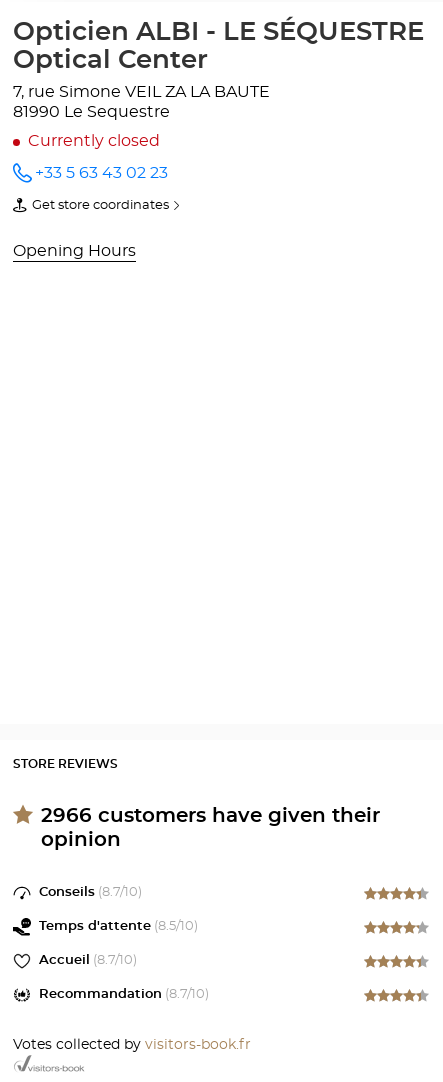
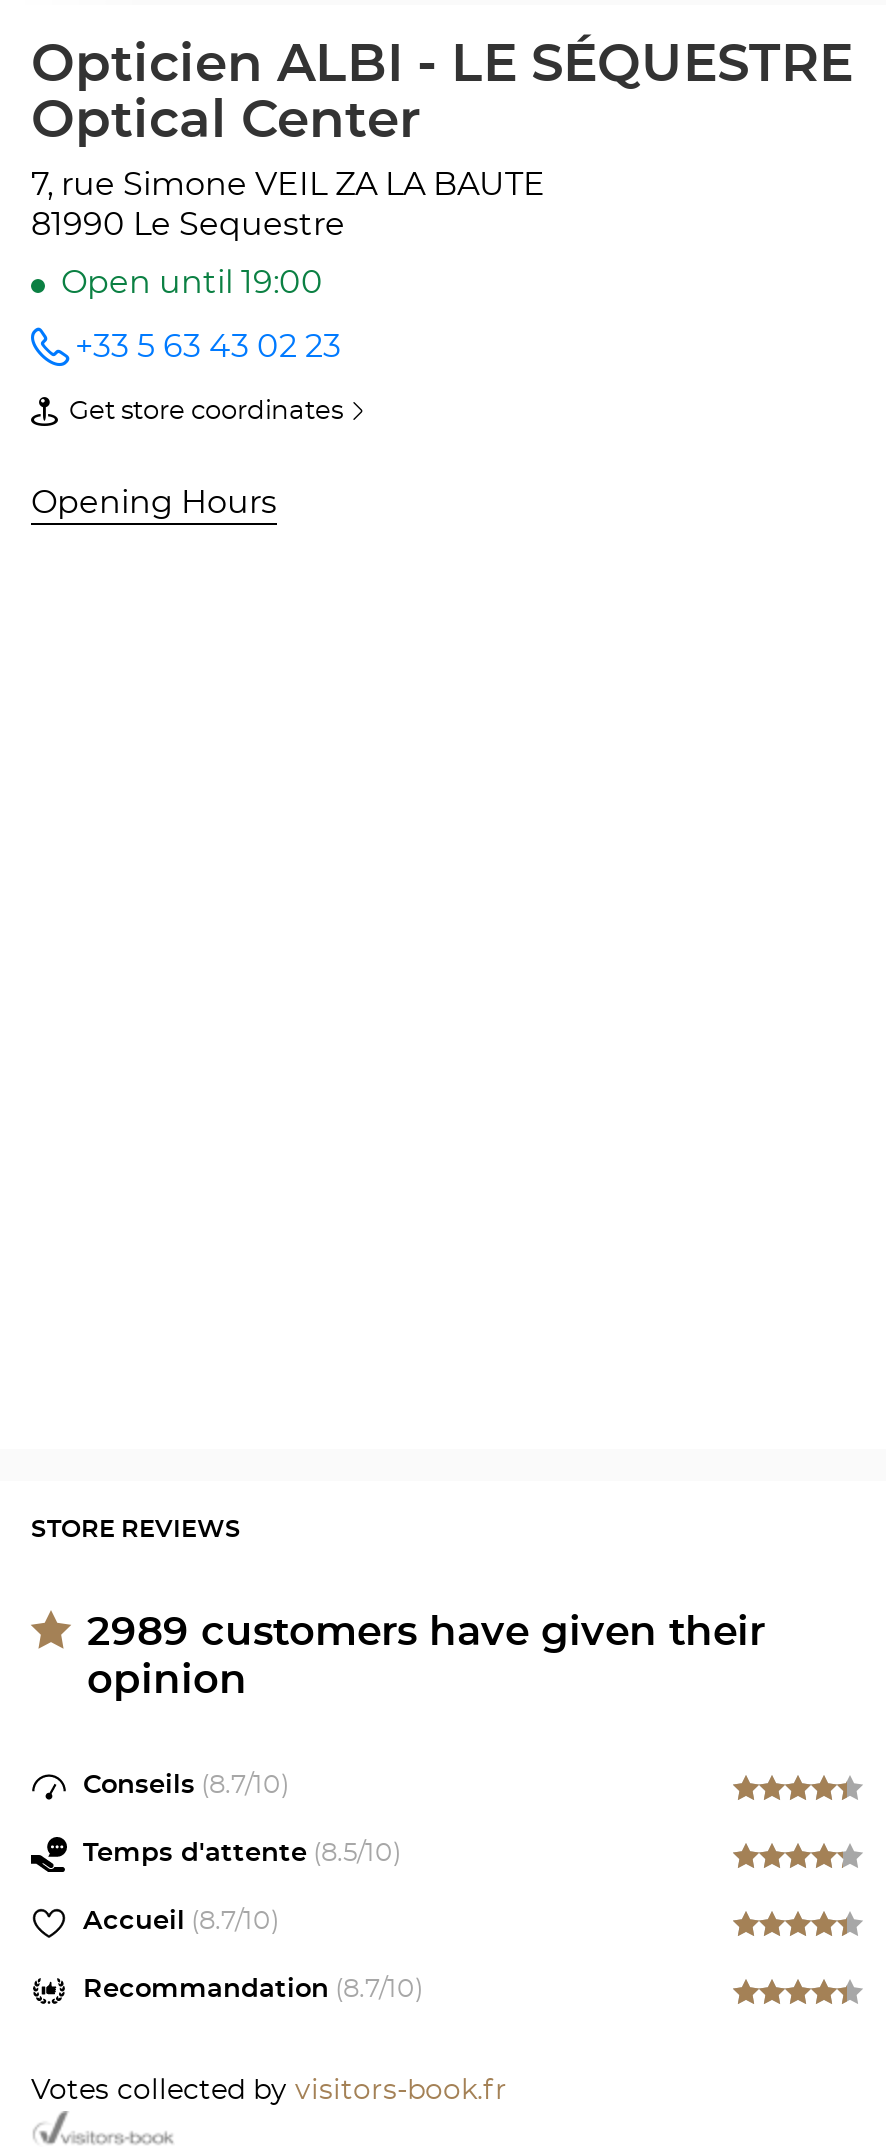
- Currently closed
+ Open until 19:00

- 2966 customers have given their
+ 2989 customers have given their
